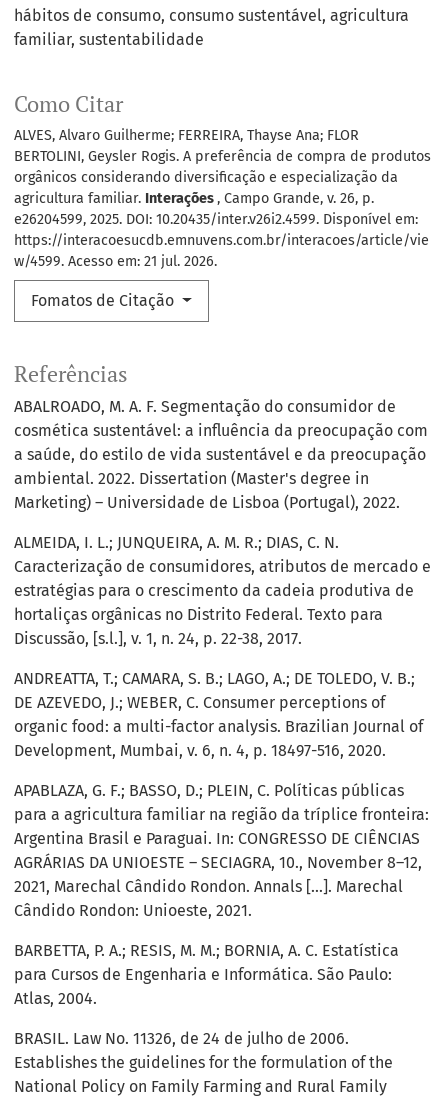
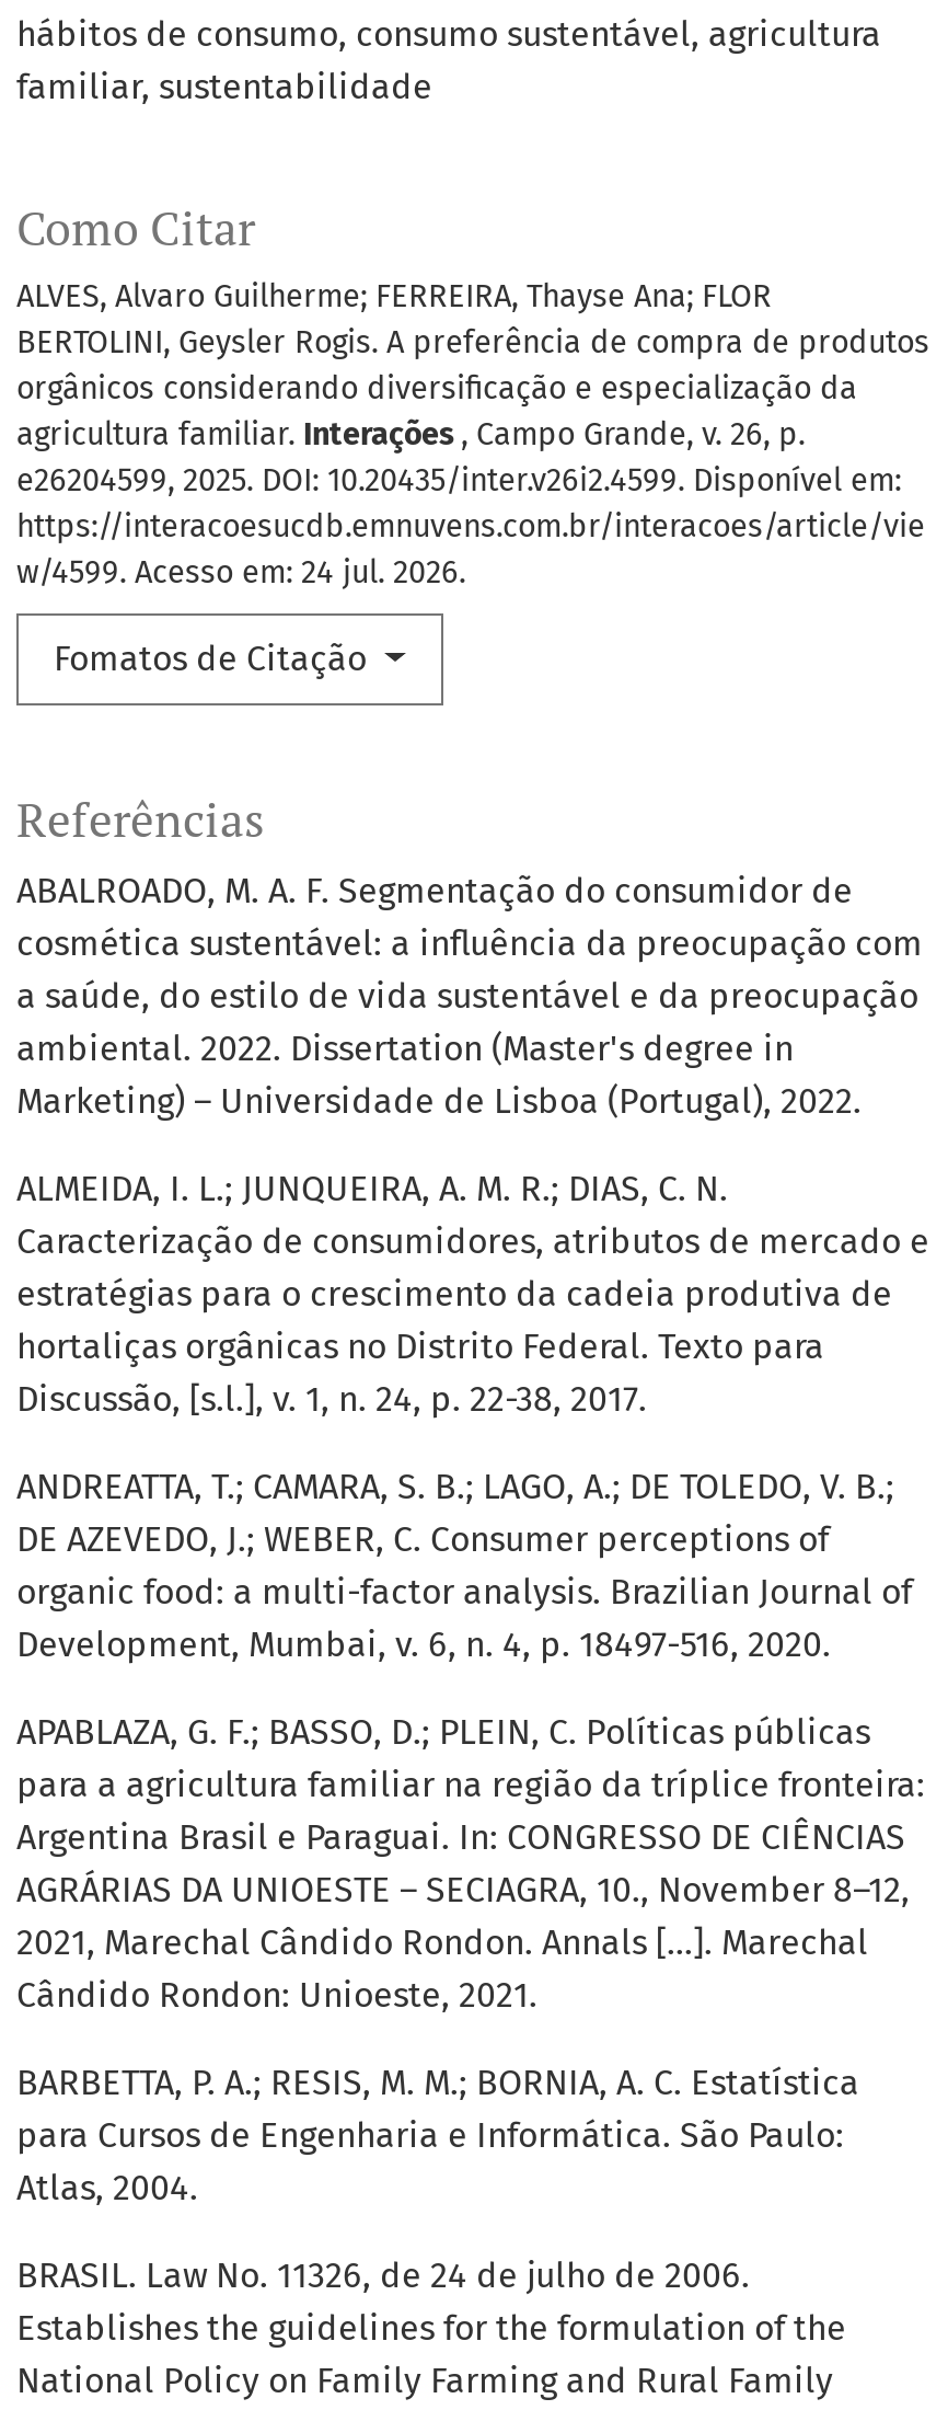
- w/4599. Acesso em: 21 jul. 2026.
+ w/4599. Acesso em: 24 jul. 2026.
